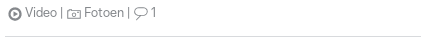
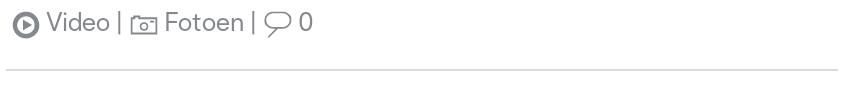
- 1
+ 0
